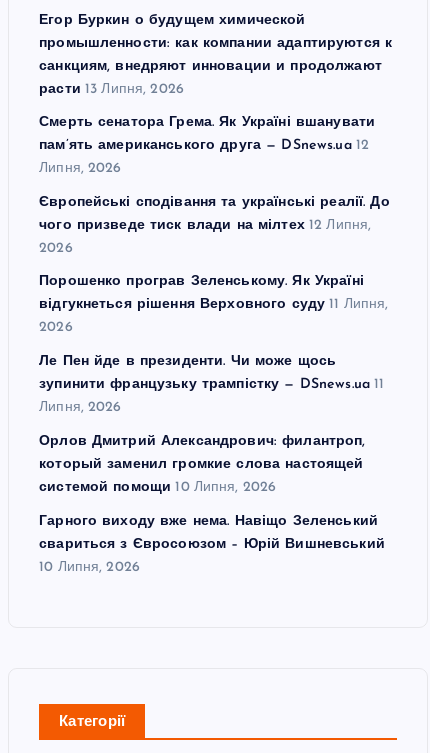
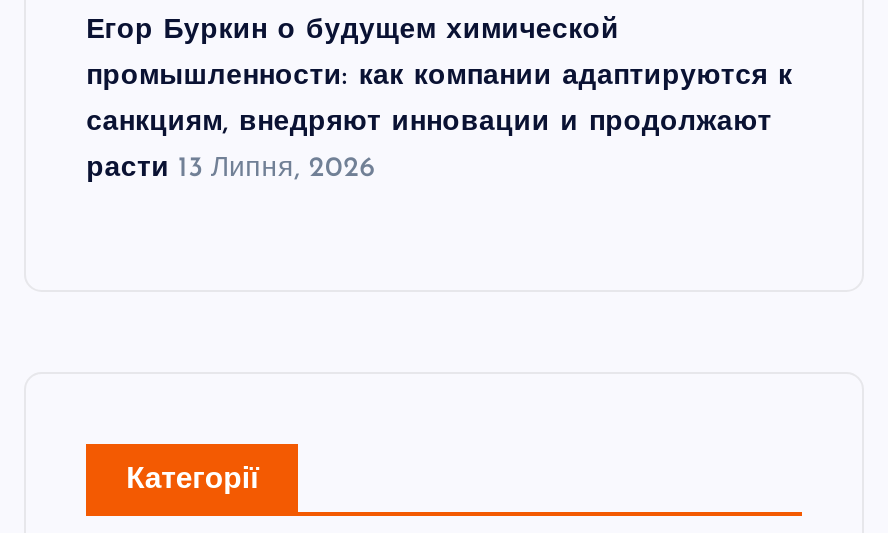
- Смерть сенатора Грема. Як Україні вшанувати
- пам’ять американського друга — DSnews.ua 12
- Липня, 2026
- Європейські сподівання та українські реалії. До
- чого призведе тиск влади на мілтех 12 Липня,
- 2026
- Порошенко програв Зеленському. Як Україні
- відгукнеться рішення Верховного суду 11 Липня,
- 2026
- Ле Пен йде в президенти. Чи може щось
- зупинити французьку трампістку — DSnews.ua 11
- Липня, 2026
- Орлов Дмитрий Александрович: филантроп,
- который заменил громкие слова настоящей
- системой помощи 10 Липня, 2026
- Гарного виходу вже нема. Навіщо Зеленський
- свариться з Євросоюзом – Юрій Вишневський
- 10 Липня, 2026
